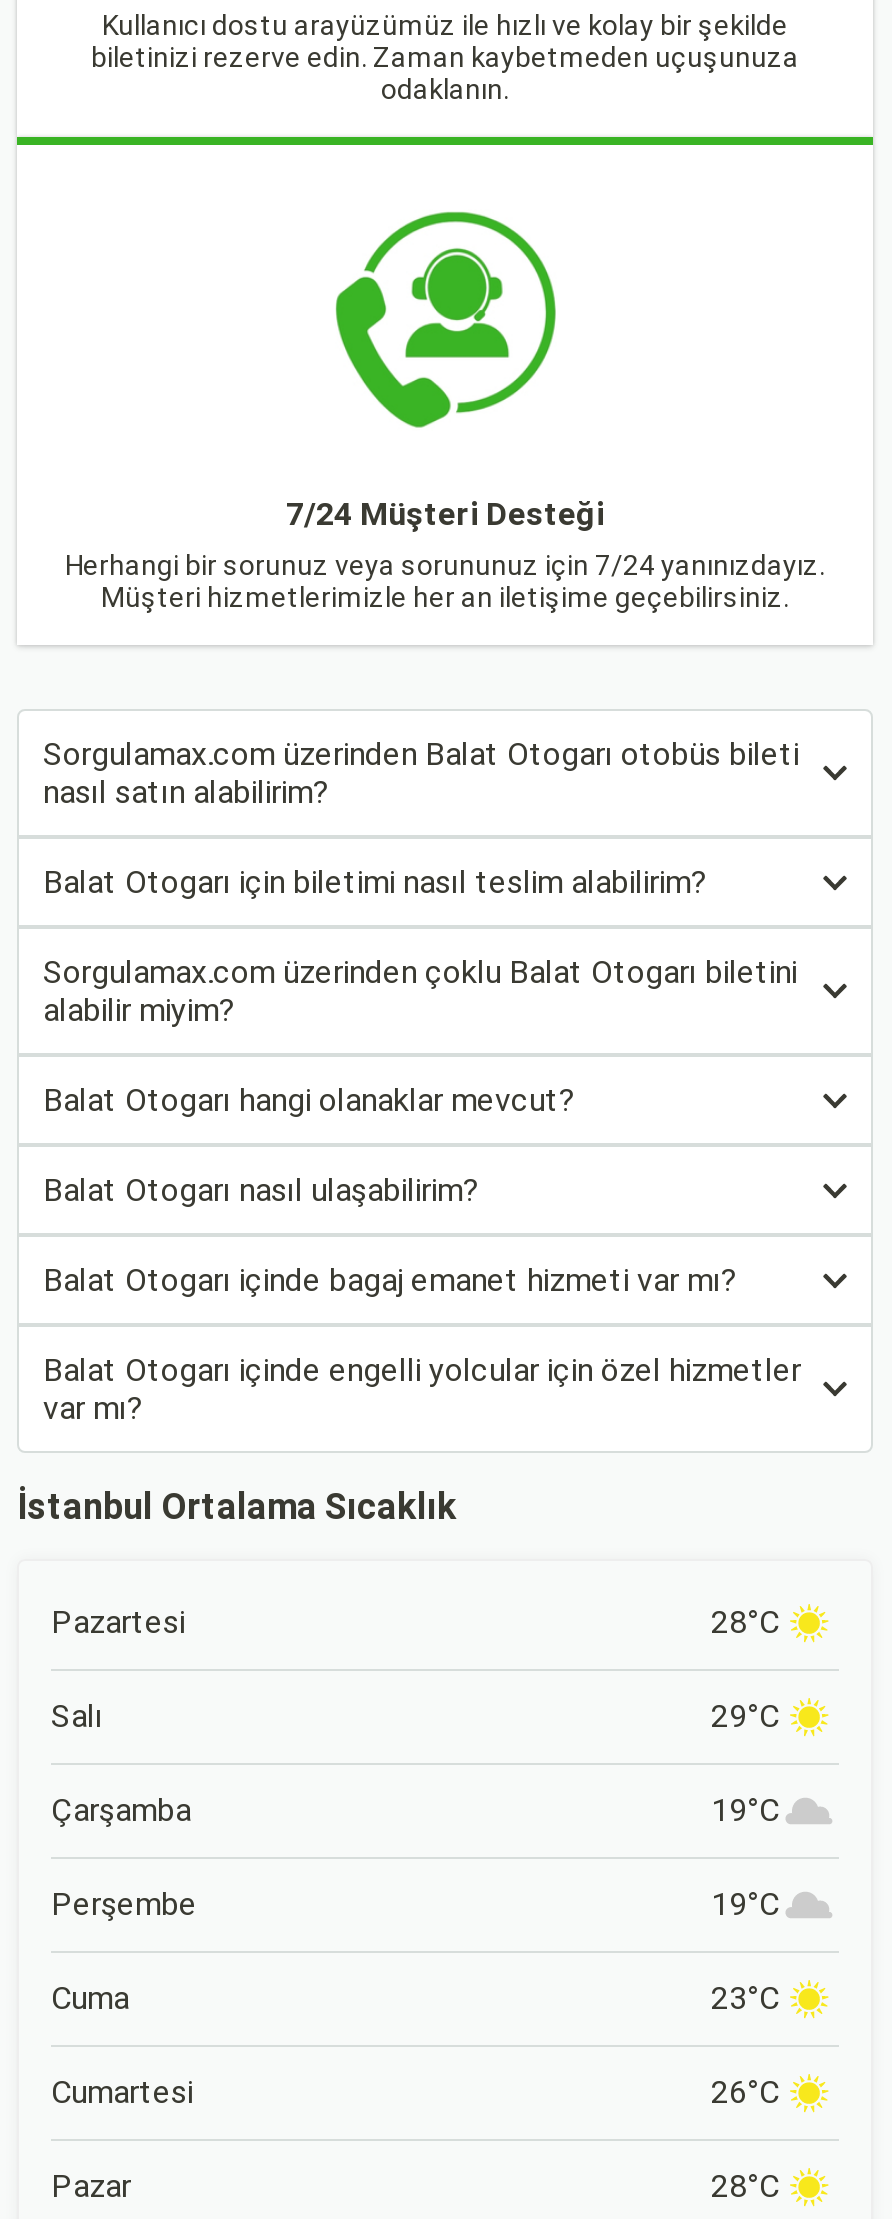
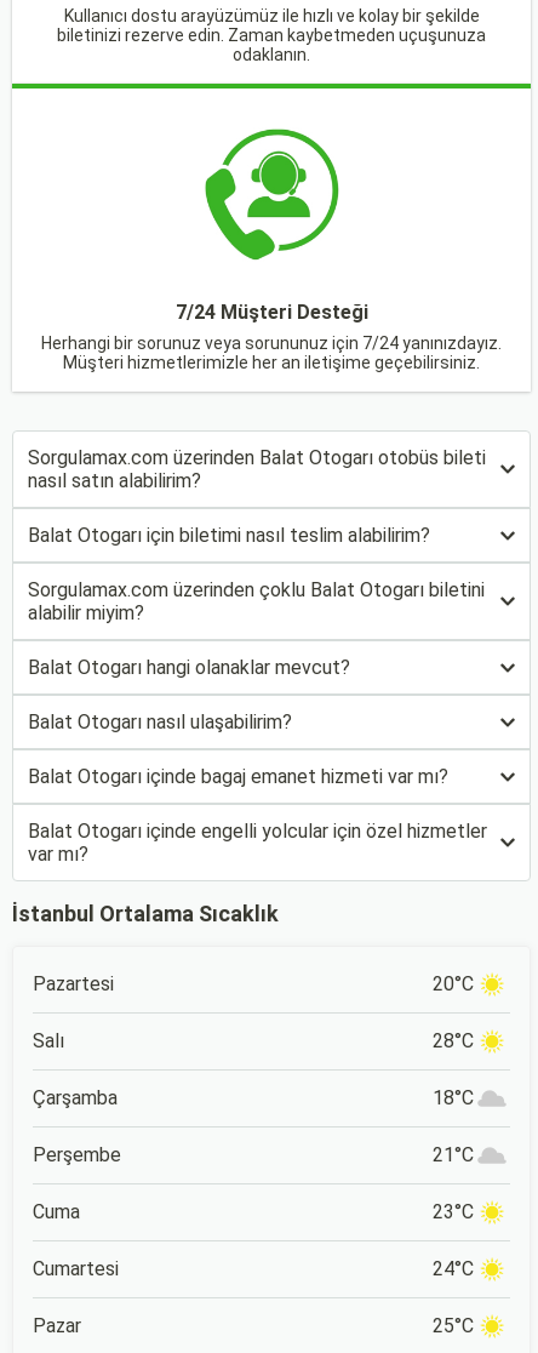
- 28°C
+ 20°C

- 29°C
+ 28°C

- 19°C
+ 18°C

- 19°C
+ 21°C

- 26°C
+ 24°C

- 28°C
+ 25°C
